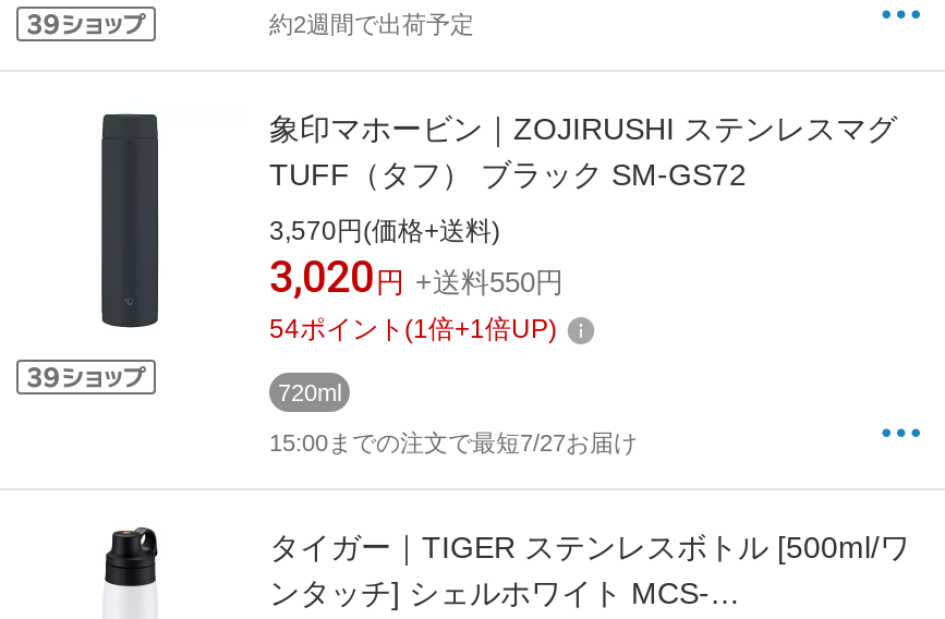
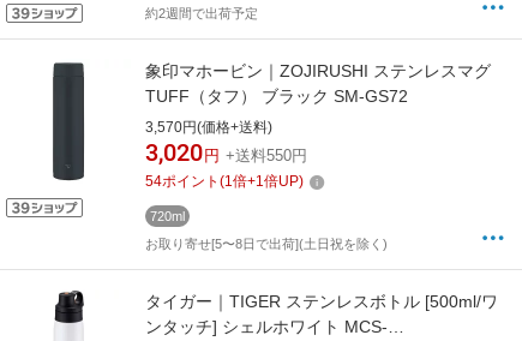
- 15:00までの注文で最短7/27お届け
+ お取り寄せ[5〜8日で出荷](土日祝を除く)
